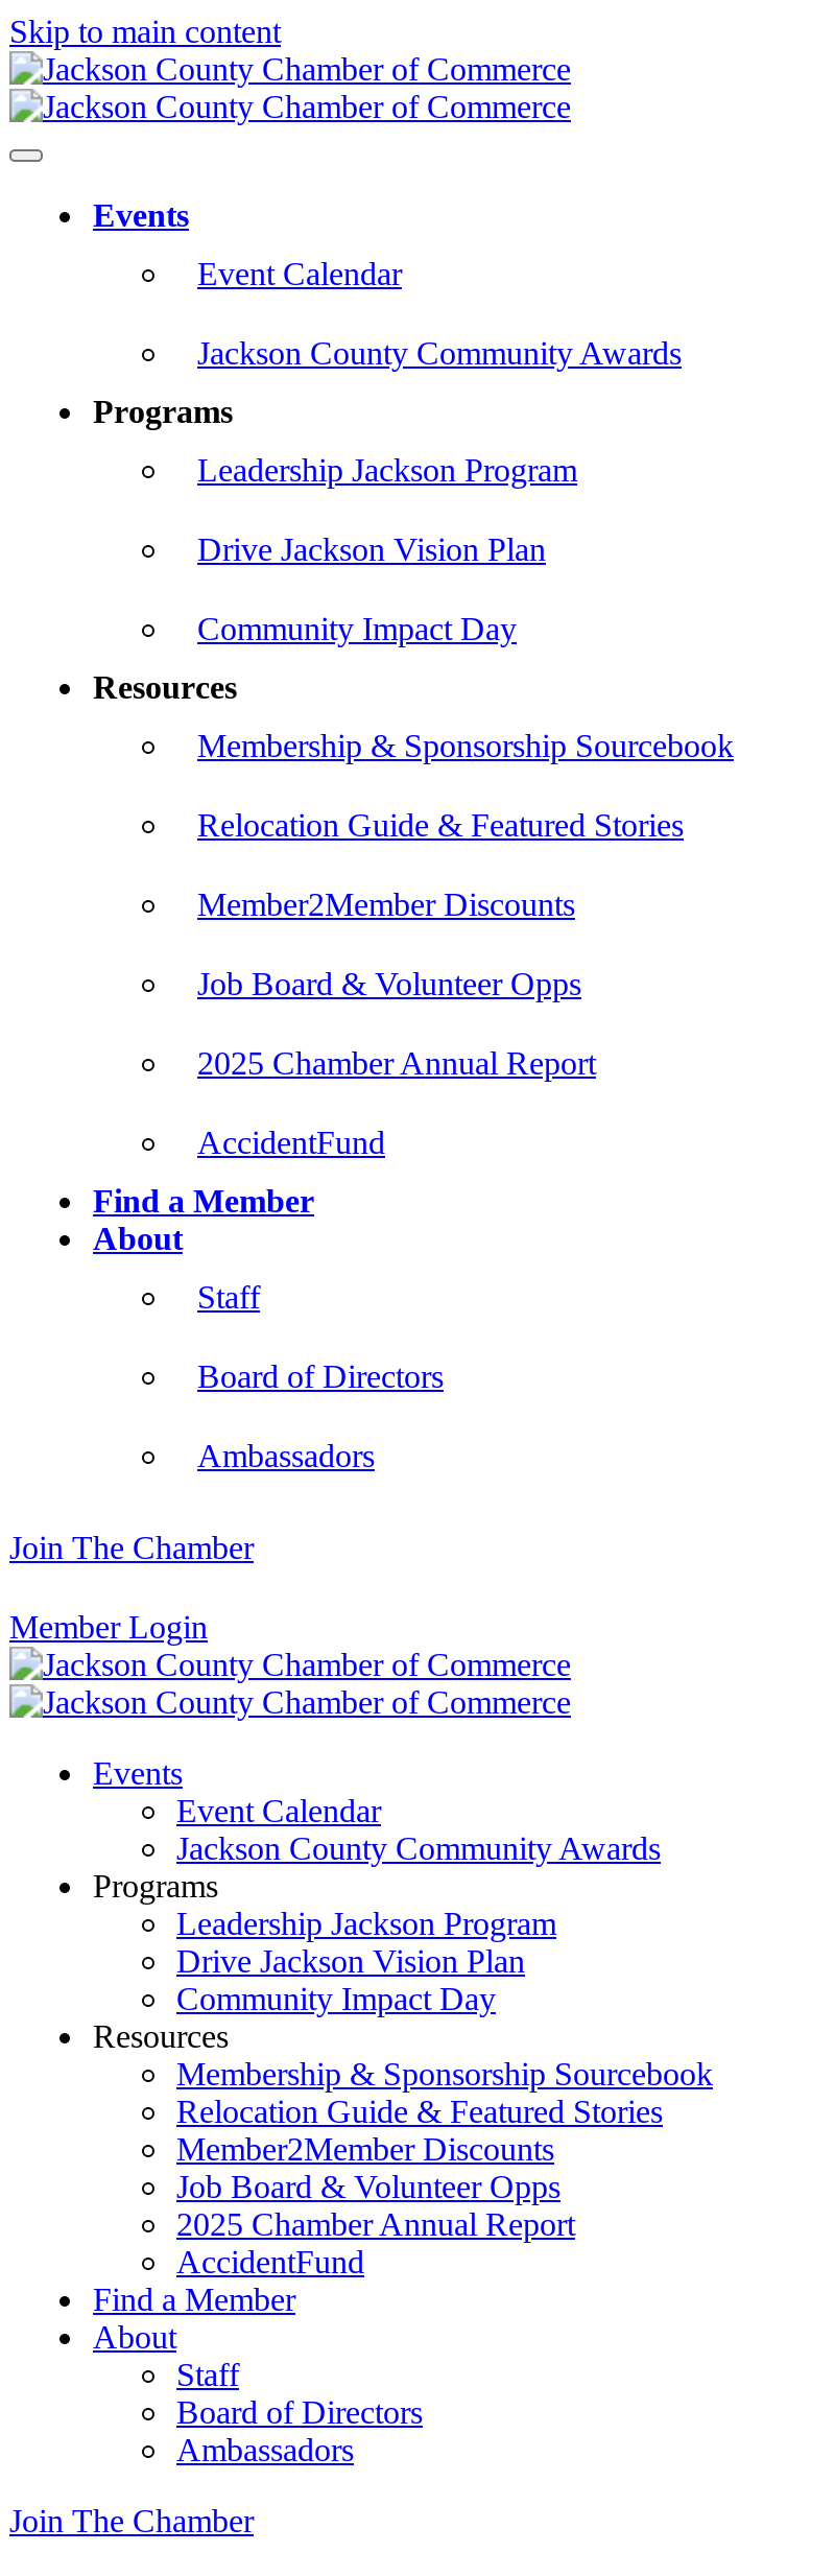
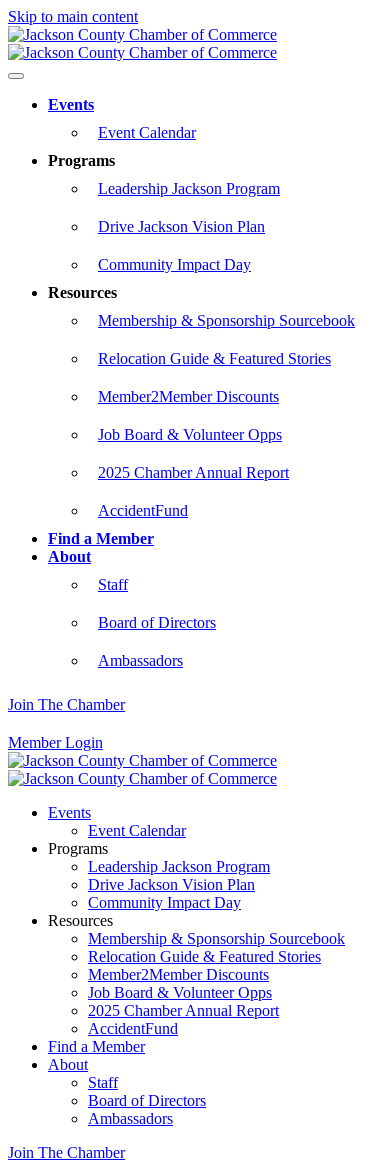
- Jackson County Community Awards

- Jackson County Community Awards
